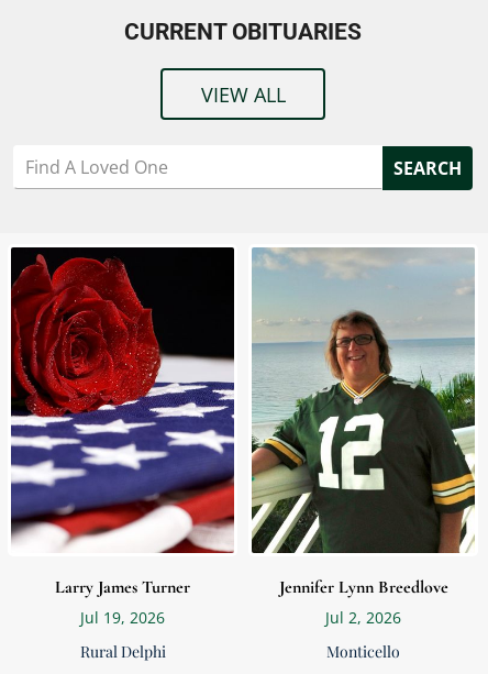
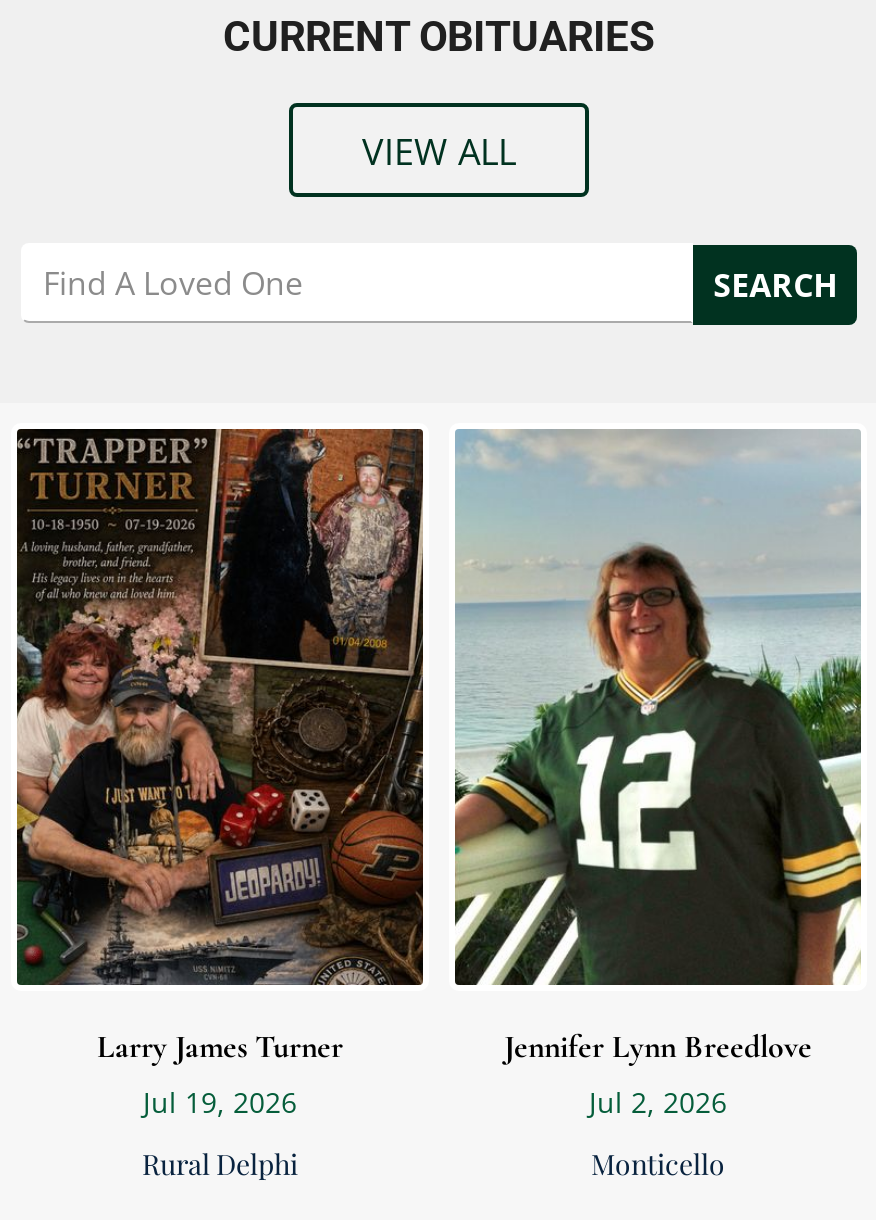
- [image]
+ [image]
